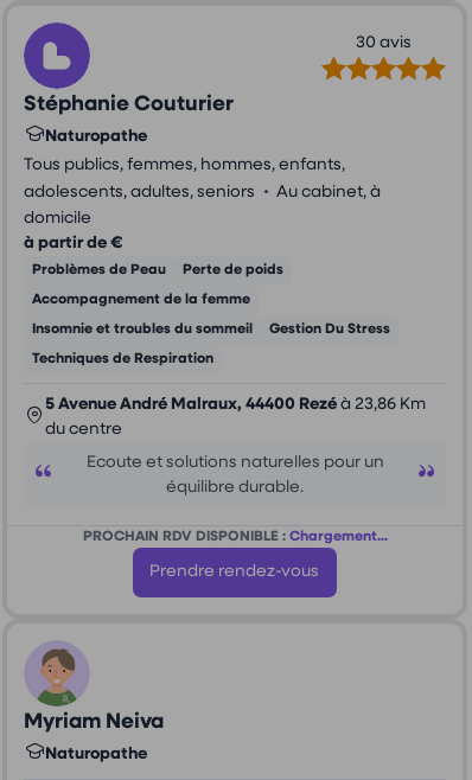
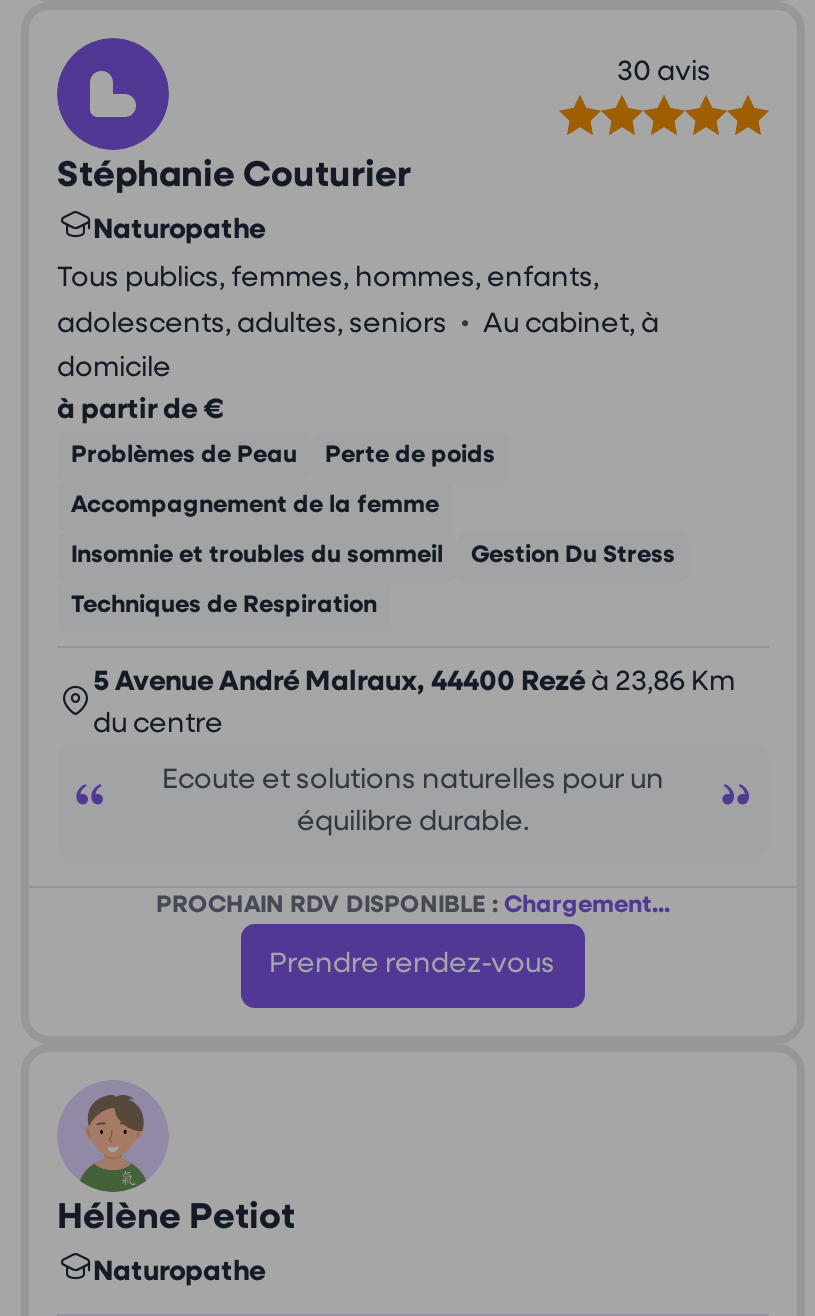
- Myriam Neiva
+ Hélène Petiot
